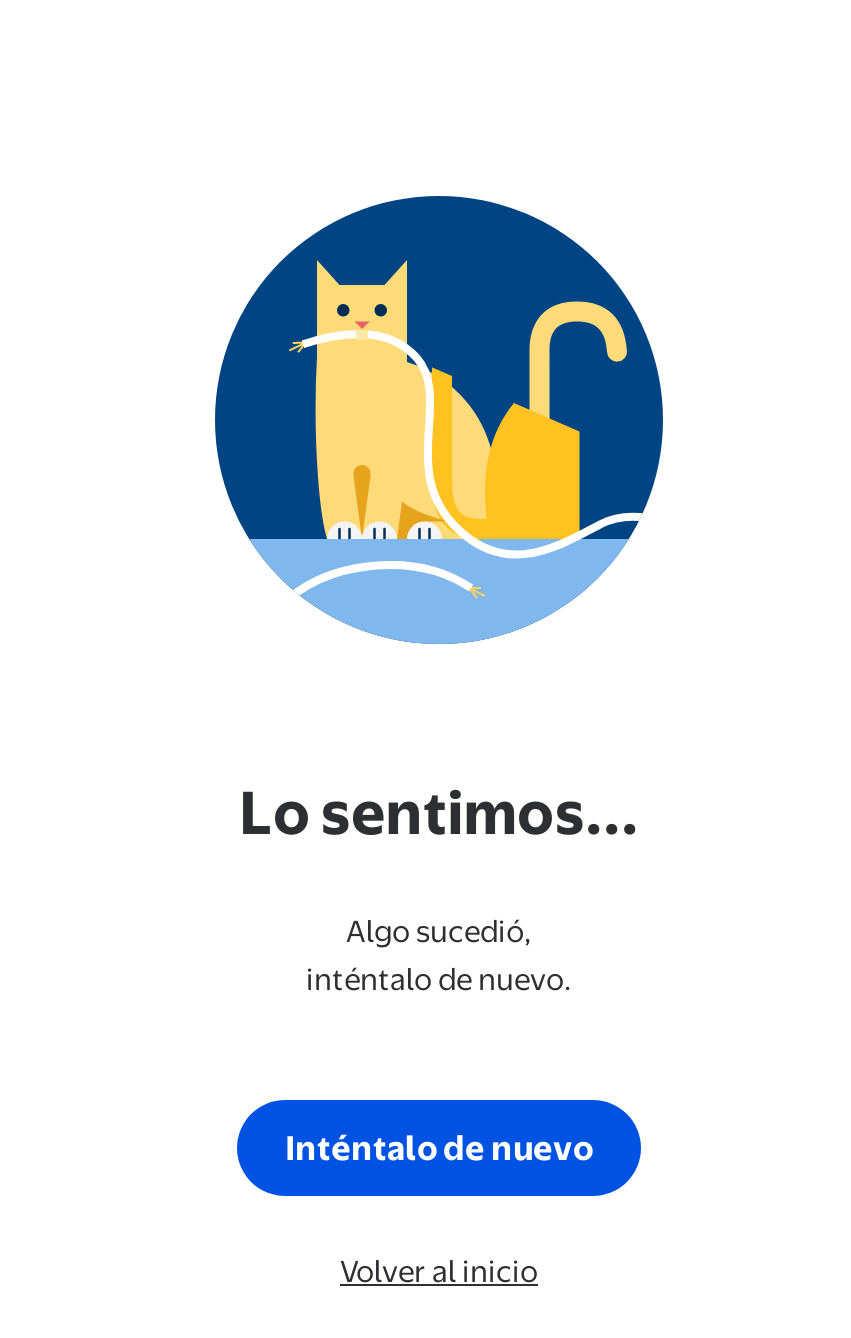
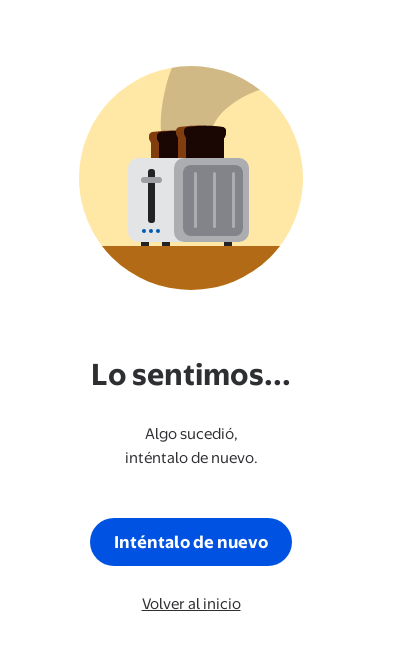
- [image]
+ [image]
